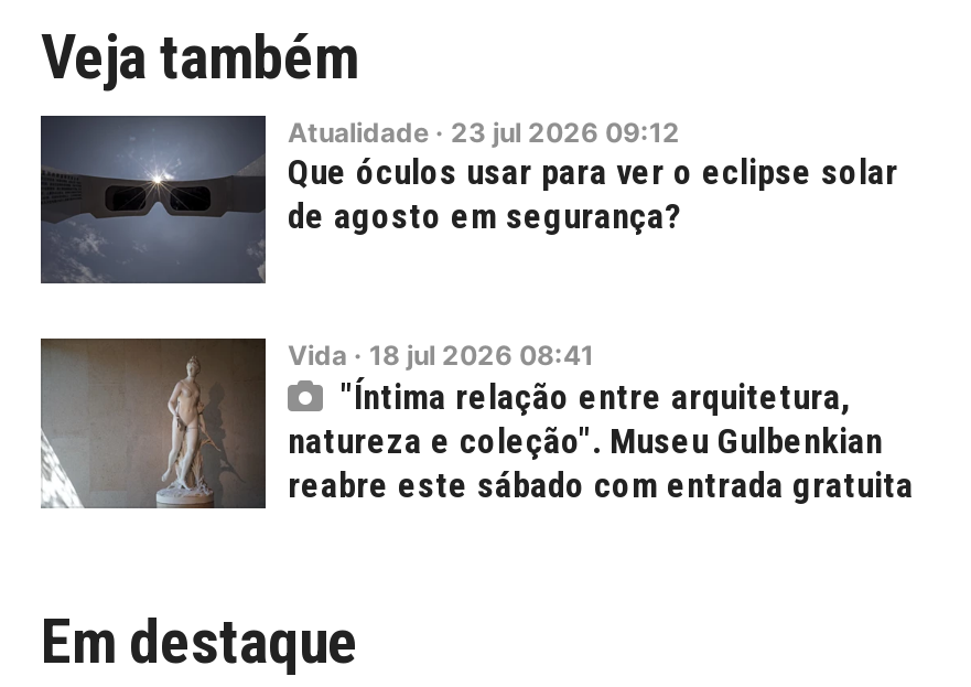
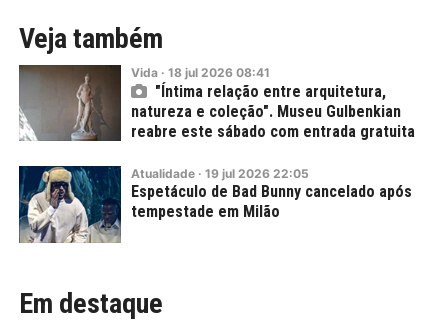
- [image]
- Atualidade · 23 jul 2026 09:12
- Que óculos usar para ver o eclipse solar
- de agosto em segurança?

moved up: [image] | Vida · 18 jul 2026 08:41 | "Íntima relação entre arquitetura, | natureza e coleção". Museu Gulbenkian | reabre este sábado com entrada gratuita

+ [image]
+ Atualidade · 19 jul 2026 22:05
+ Espetáculo de Bad Bunny cancelado após
+ tempestade em Milão
